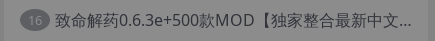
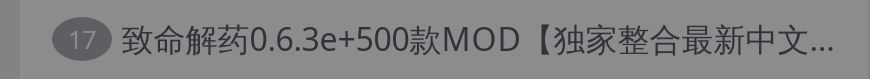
- 16
+ 17
